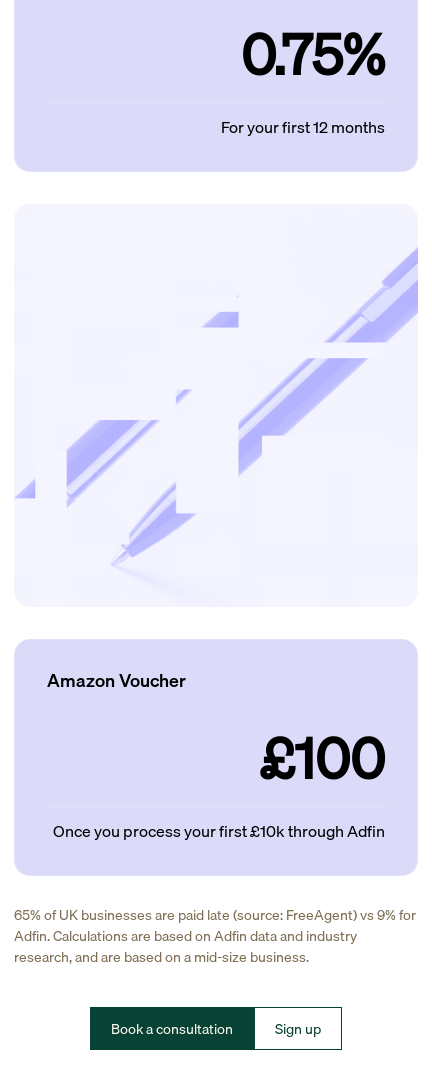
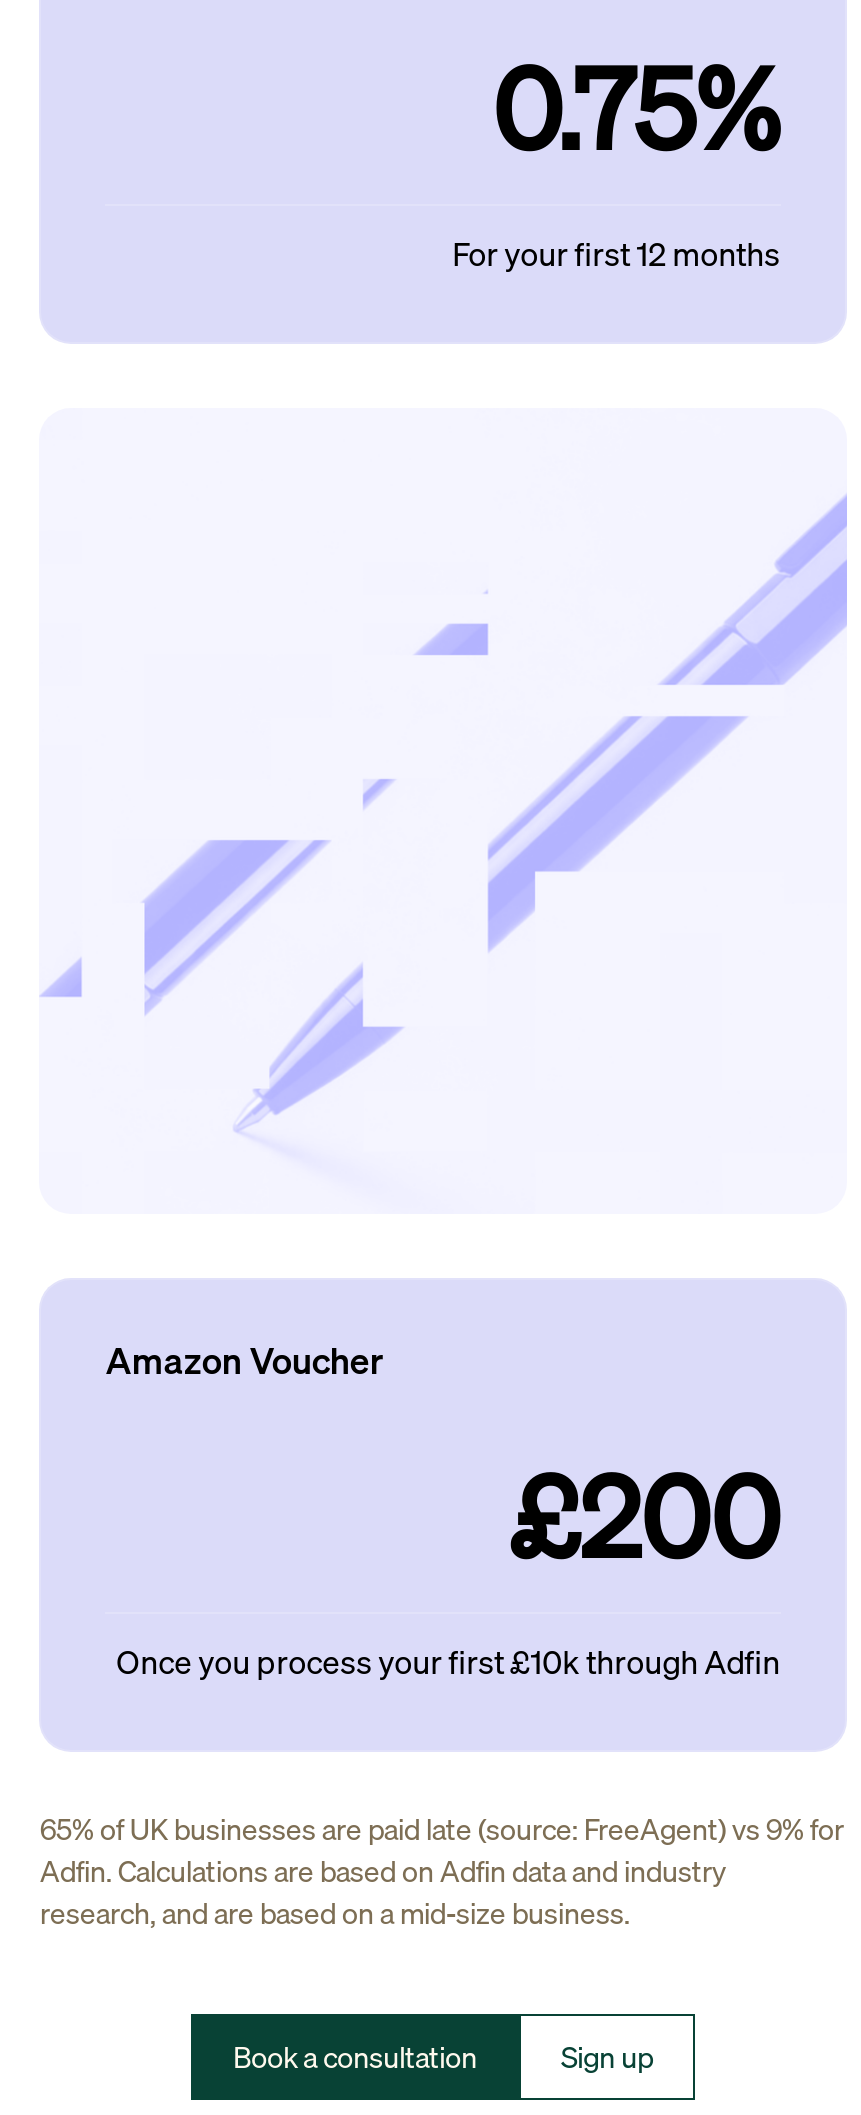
- £100
+ £200
